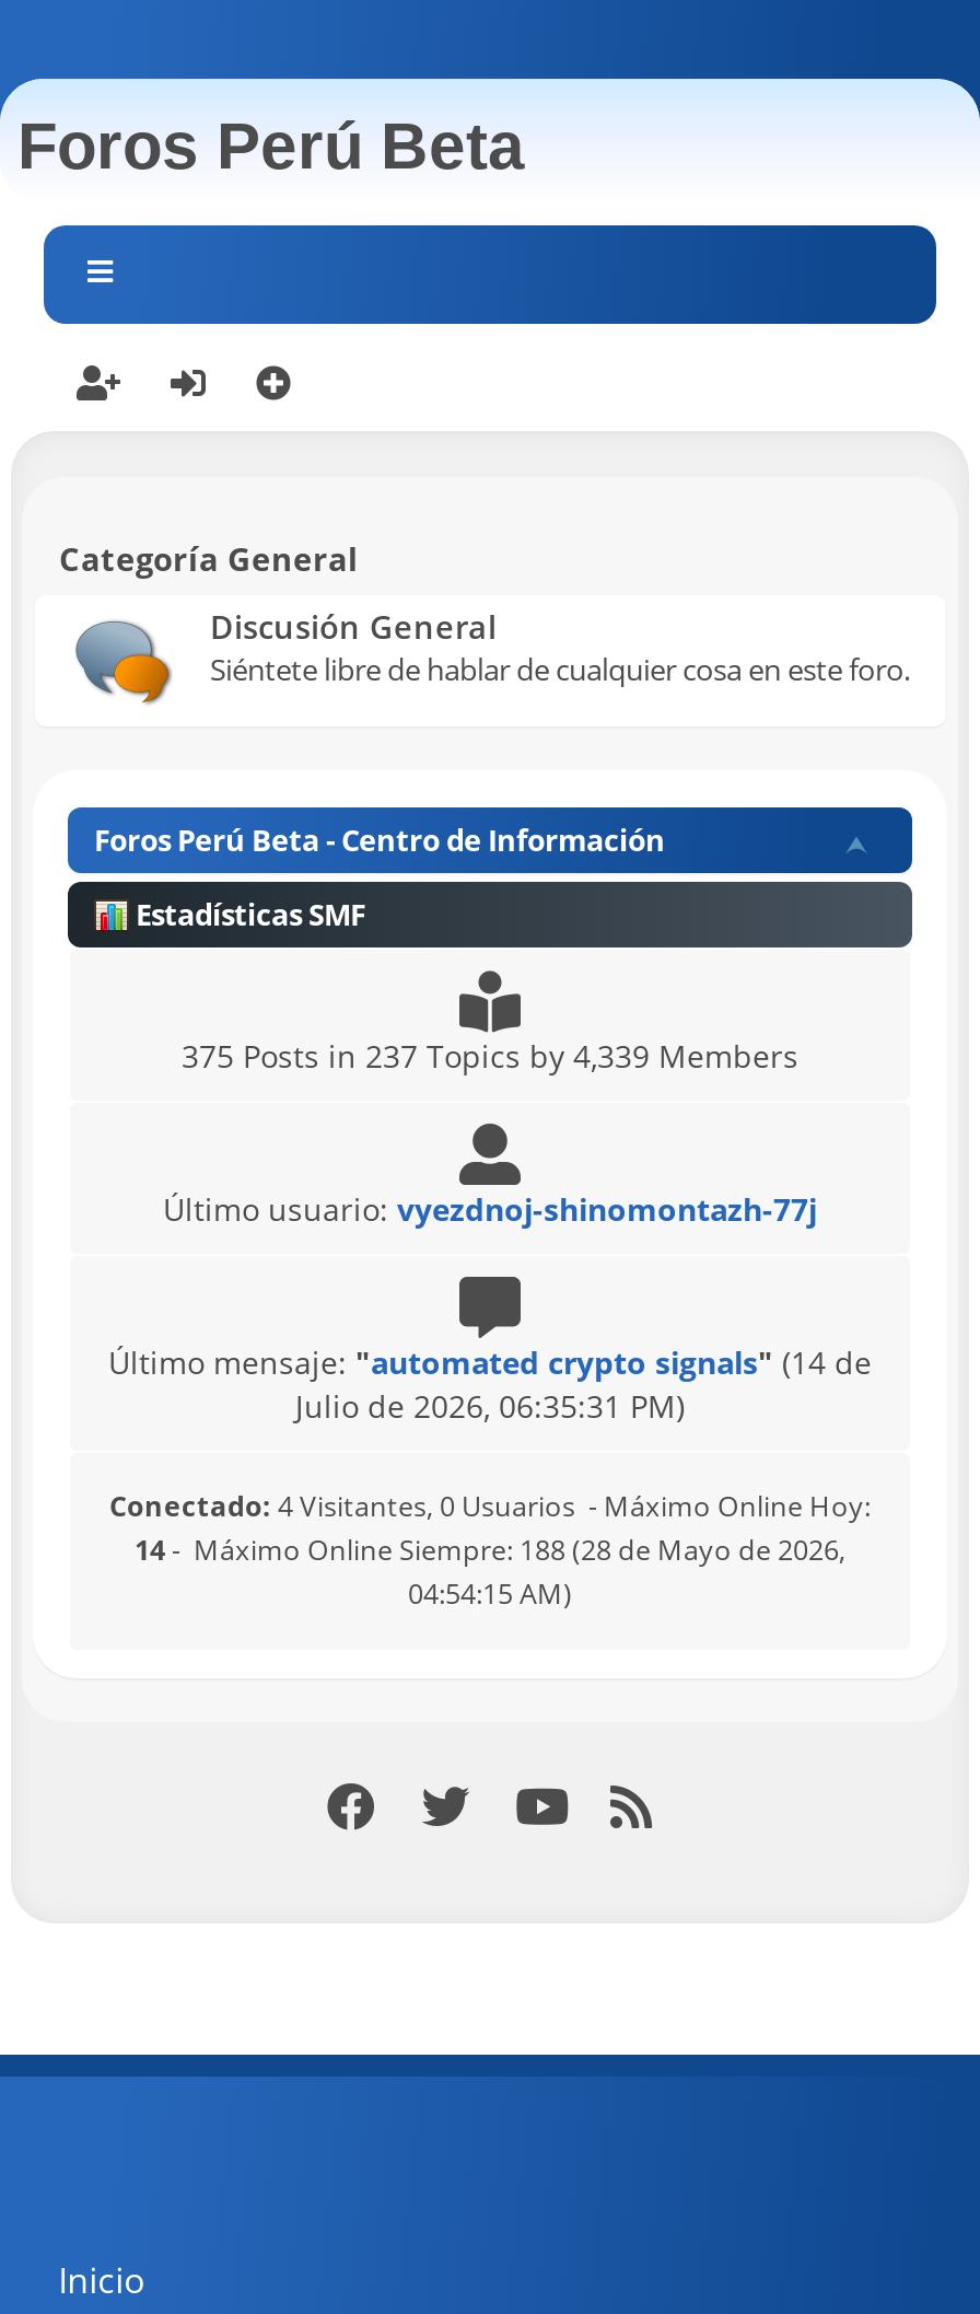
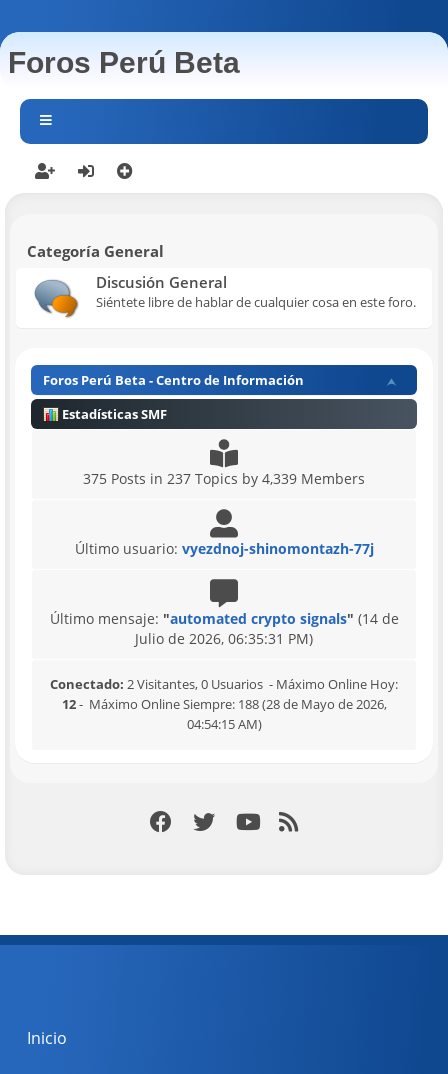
- Conectado: 4 Visitantes, 0 Usuarios - Máximo Online Hoy:
+ Conectado: 2 Visitantes, 0 Usuarios - Máximo Online Hoy:

- 14 - Máximo Online Siempre: 188 (28 de Mayo de 2026,
+ 12 - Máximo Online Siempre: 188 (28 de Mayo de 2026,
